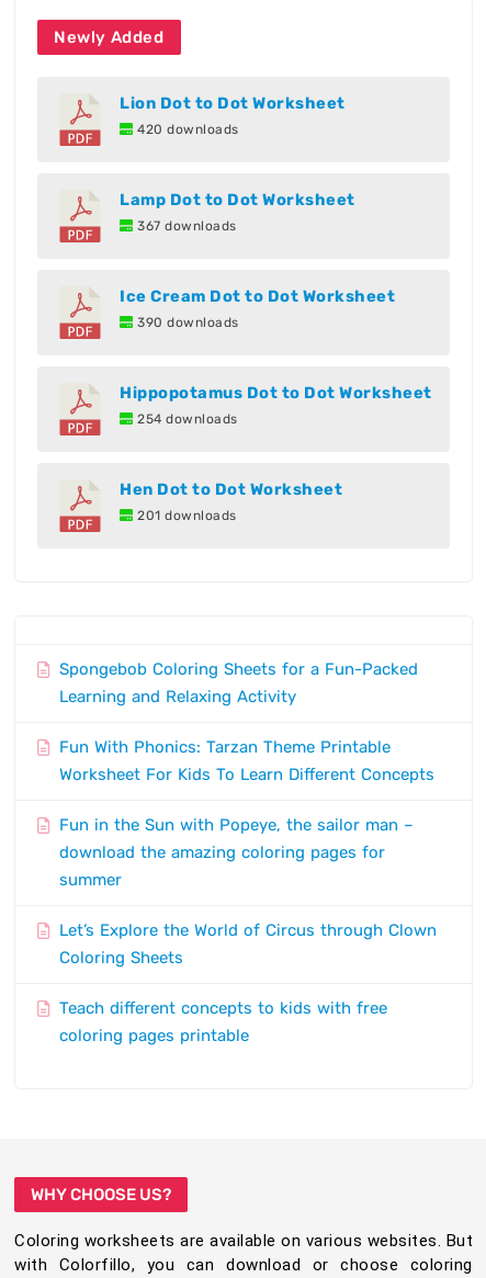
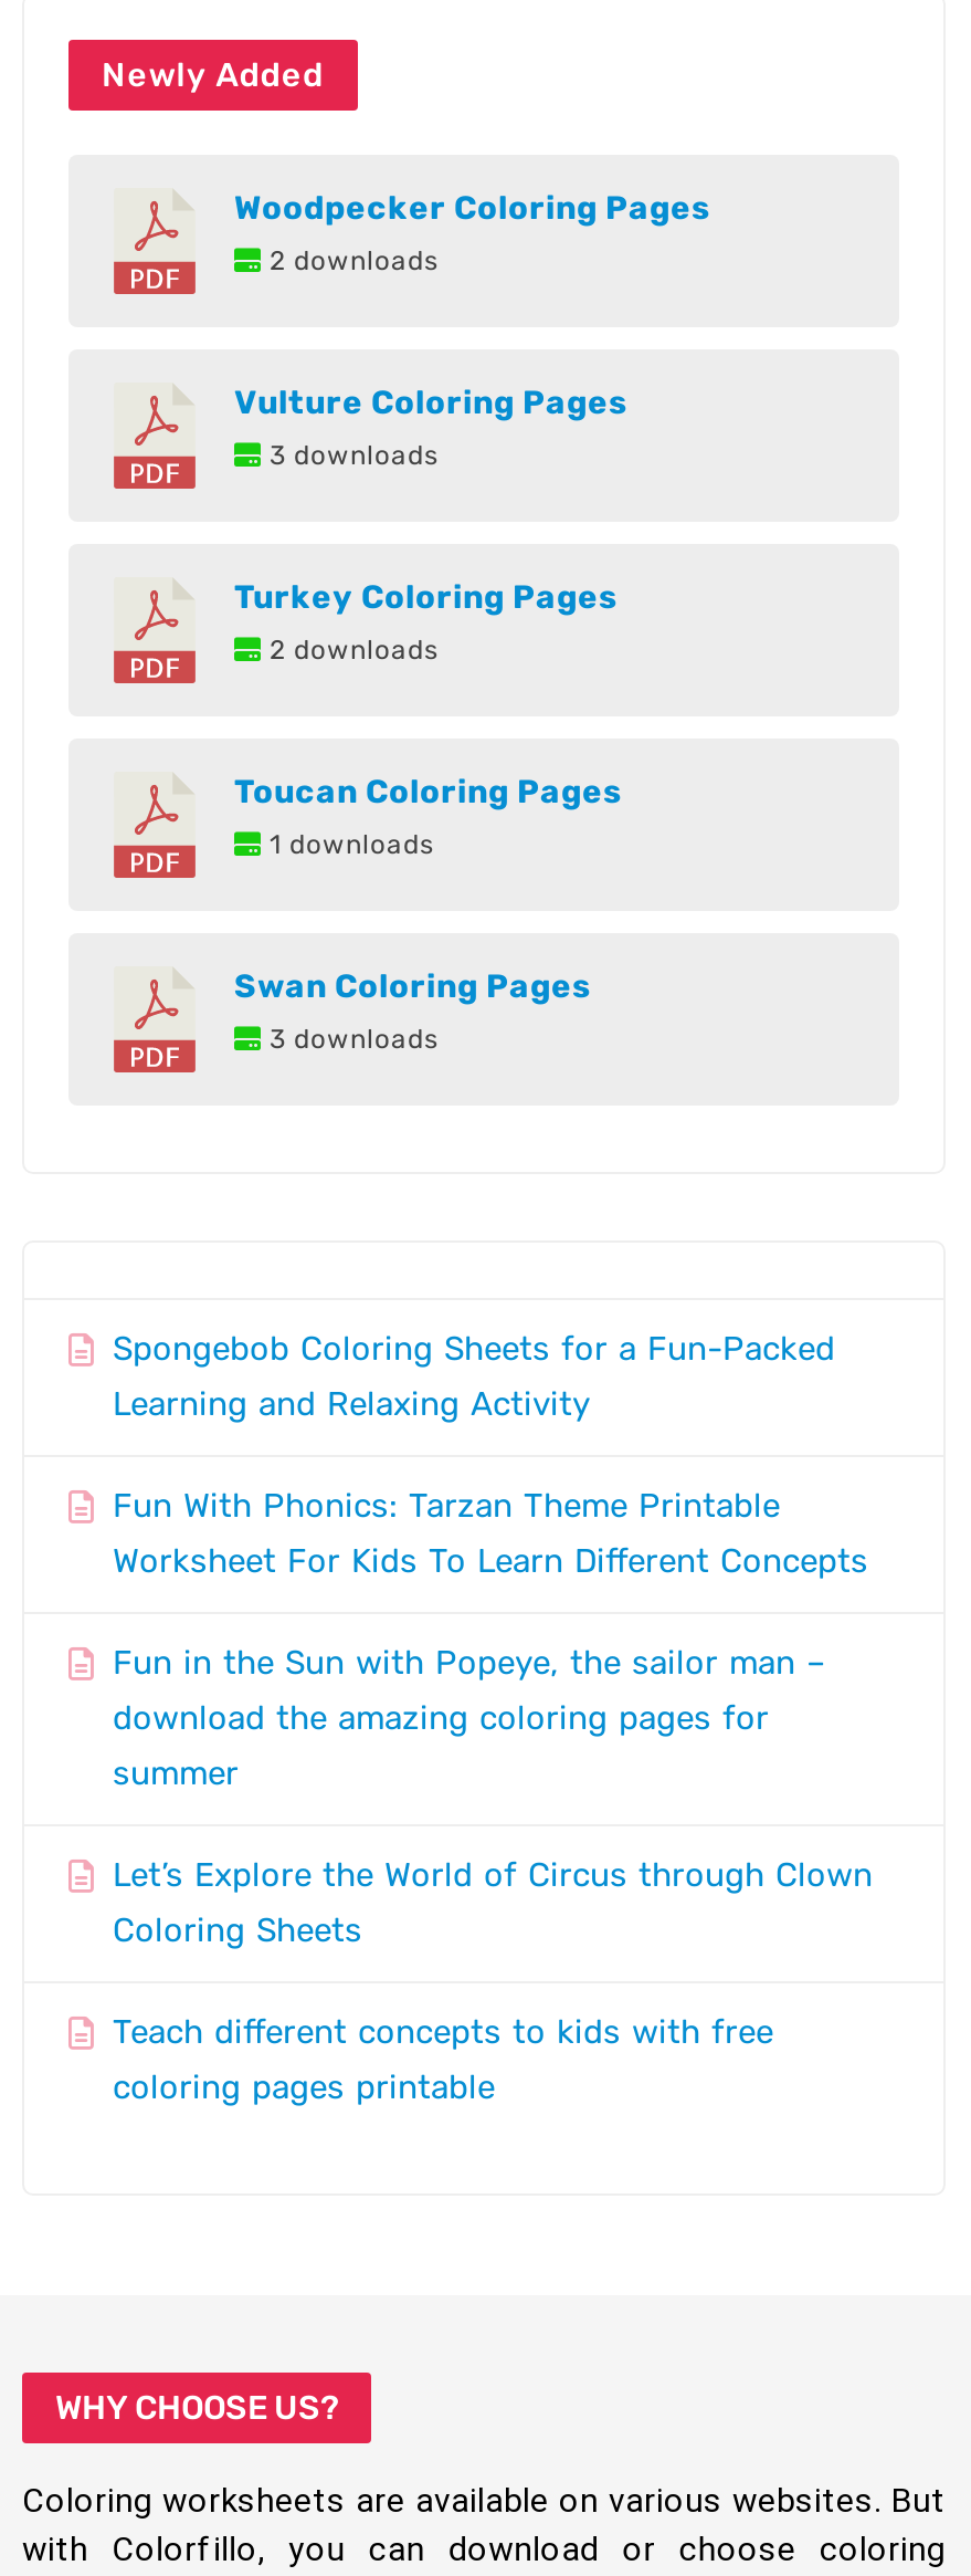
- Lion Dot to Dot Worksheet
- 420 downloads
+ Woodpecker Coloring Pages
+ 2 downloads

- Lamp Dot to Dot Worksheet
- 367 downloads
+ Vulture Coloring Pages
+ 3 downloads

- Ice Cream Dot to Dot Worksheet
- 390 downloads
+ Turkey Coloring Pages
+ 2 downloads

- Hippopotamus Dot to Dot Worksheet
- 254 downloads
+ Toucan Coloring Pages
+ 1 downloads

- Hen Dot to Dot Worksheet
- 201 downloads
+ Swan Coloring Pages
+ 3 downloads
